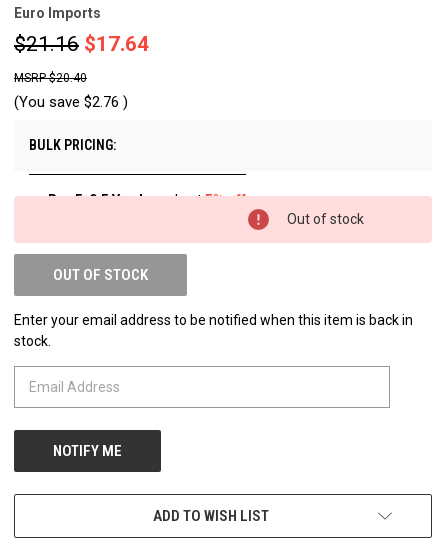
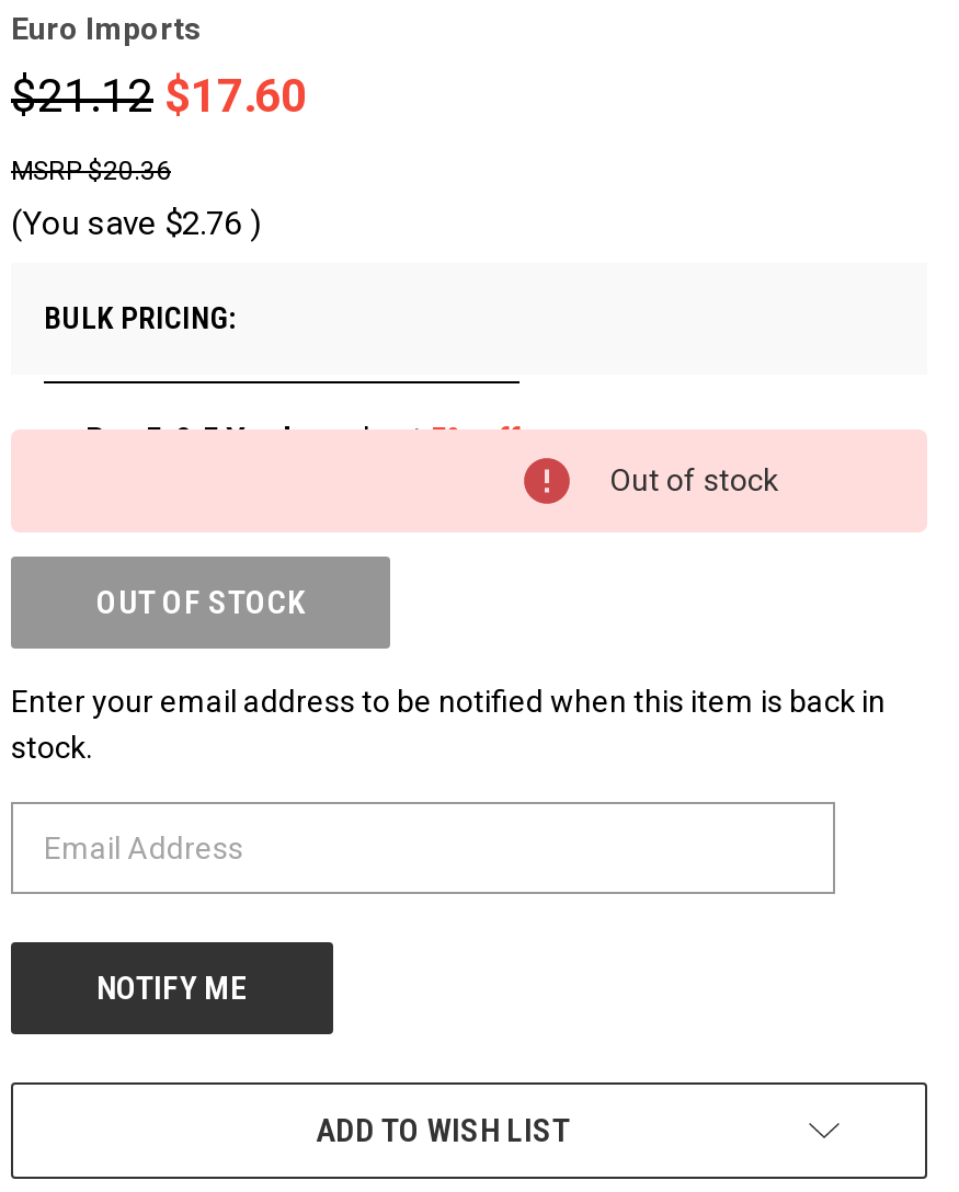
- $21.16 $17.64
+ $21.12 $17.60

- $20.40
+ $20.36
